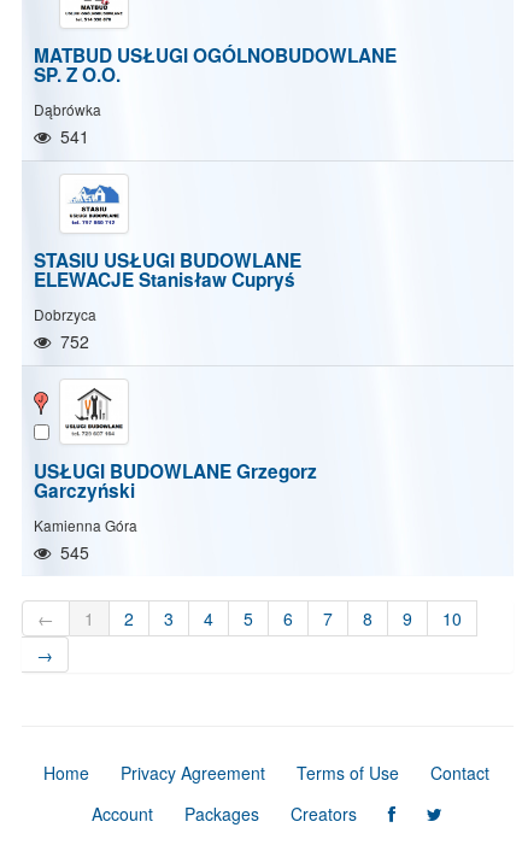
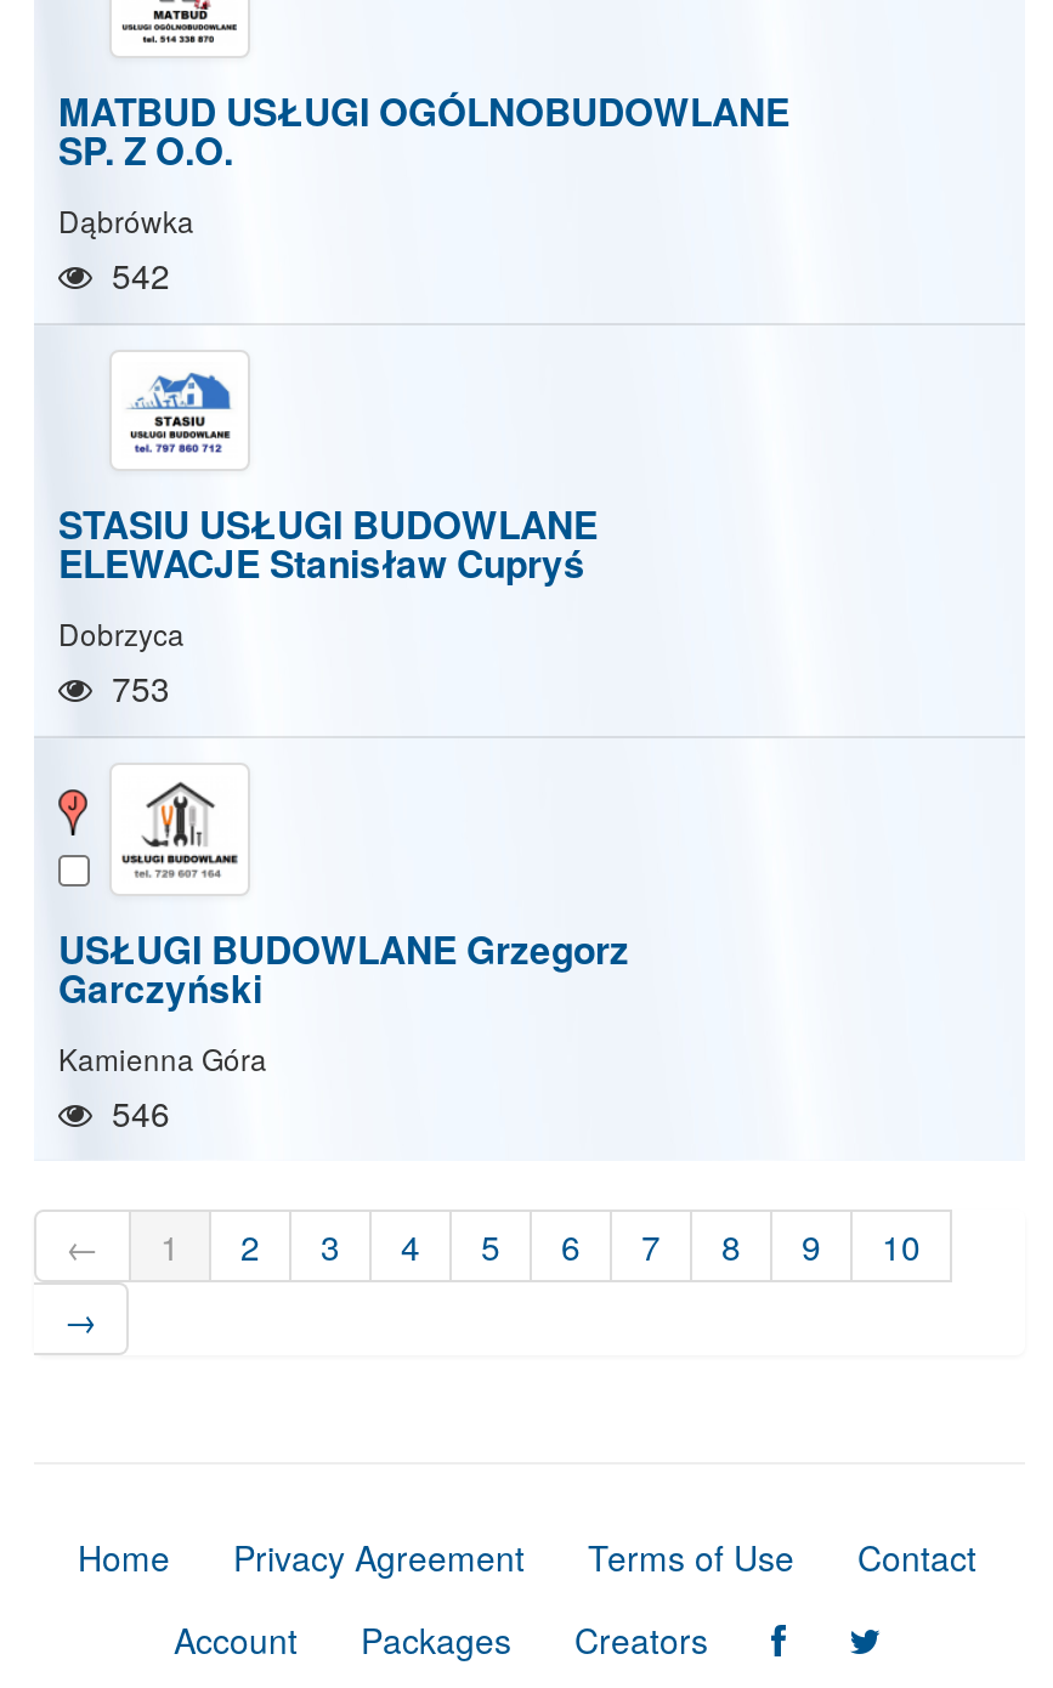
- 541
+ 542

- 752
+ 753

- 545
+ 546
